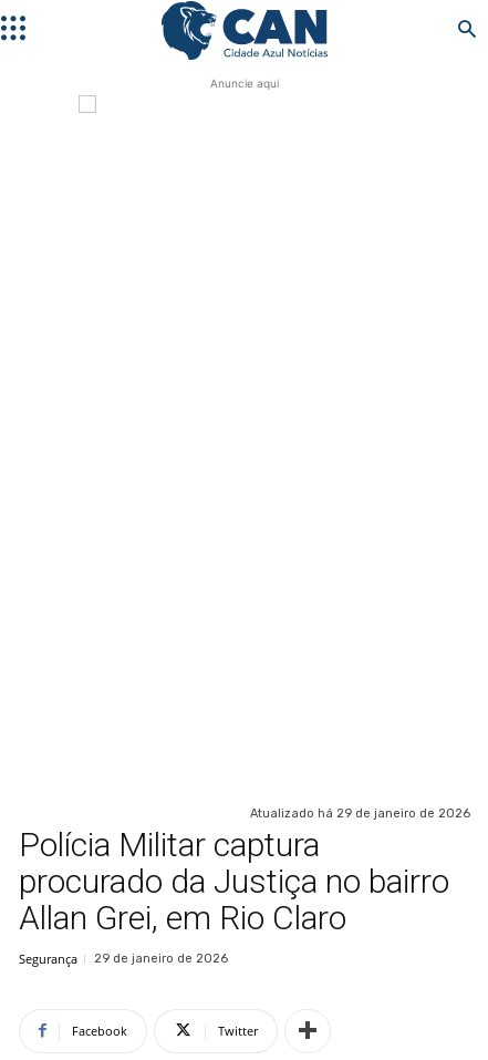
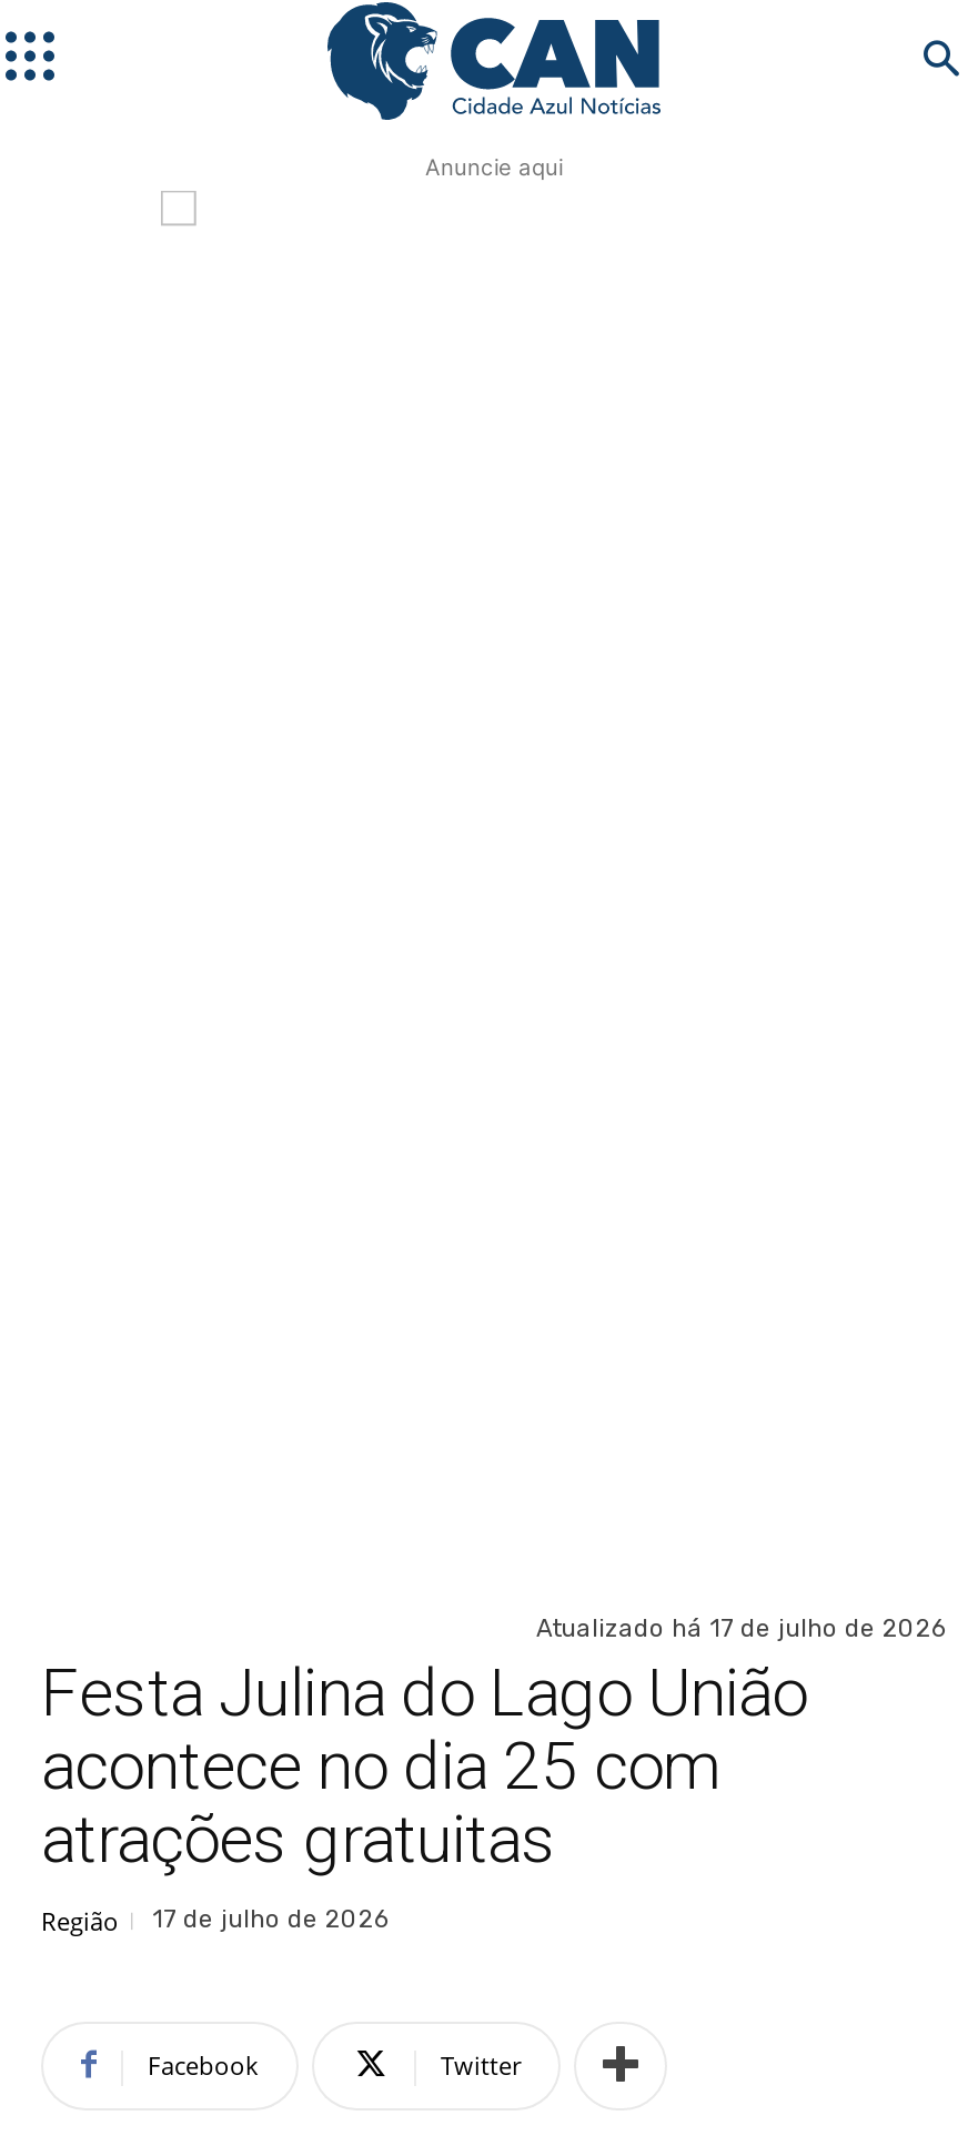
- Atualizado há 29 de janeiro de 2026
- Polícia Militar captura
- procurado da Justiça no bairro
- Allan Grei, em Rio Claro
- Segurança
- 29 de janeiro de 2026
+ Atualizado há 17 de julho de 2026
+ Festa Julina do Lago União
+ acontece no dia 25 com
+ atrações gratuitas
+ Região
+ 17 de julho de 2026
